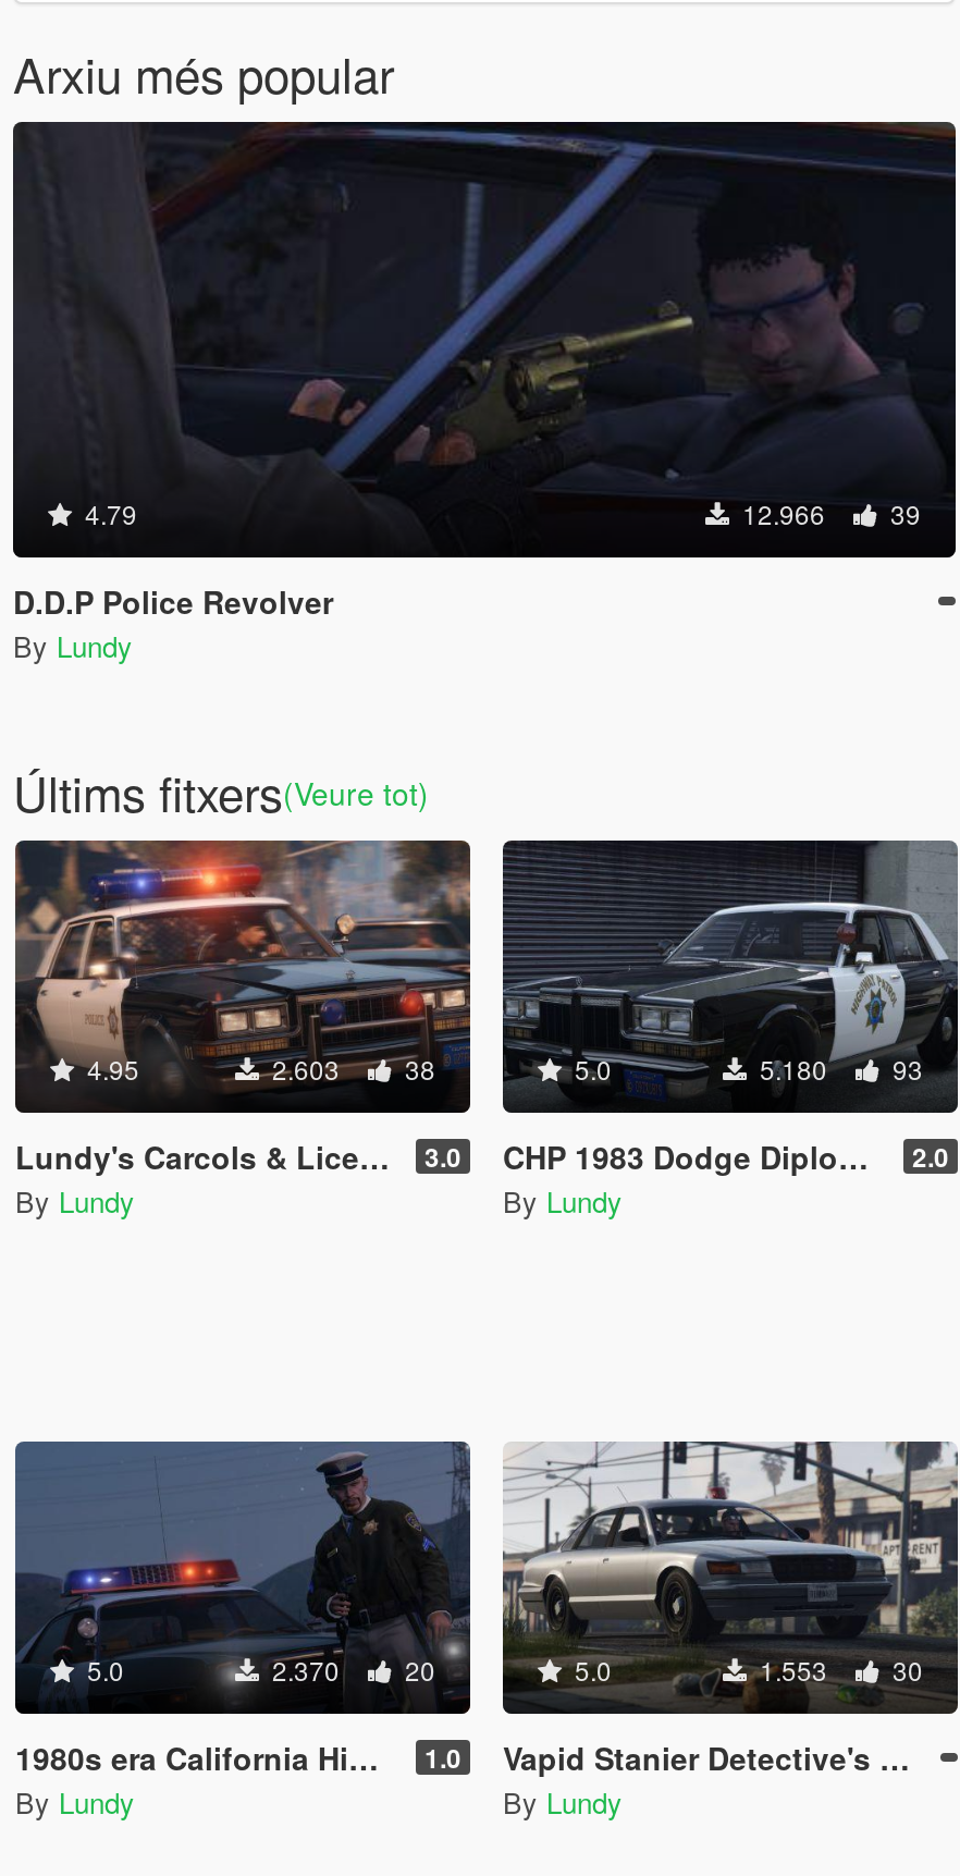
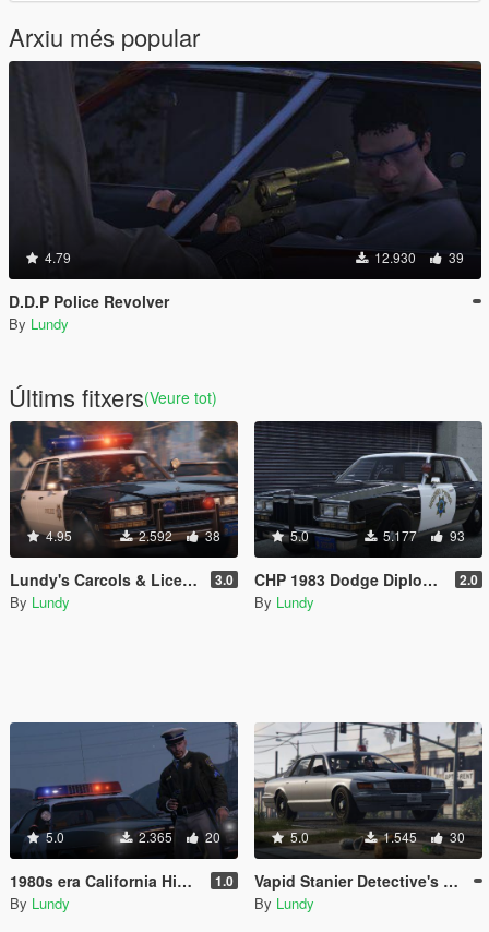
- 12.966 39
+ 12.930 39

- 2.603 38
+ 2.592 38

- 5.180 93
+ 5.177 93

- 2.370 20
+ 2.365 20

- 1.553 30
+ 1.545 30
